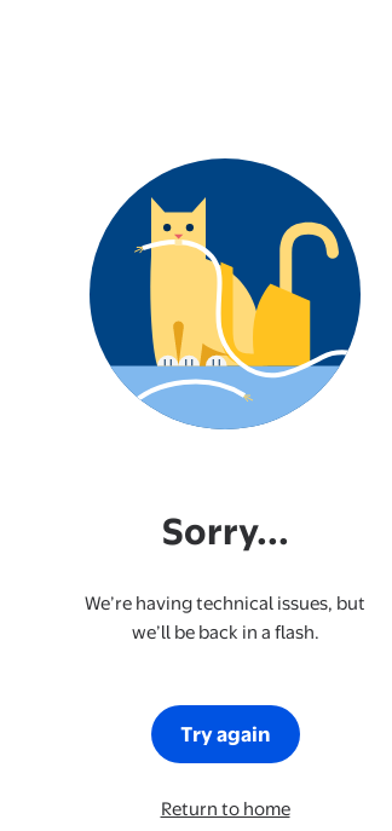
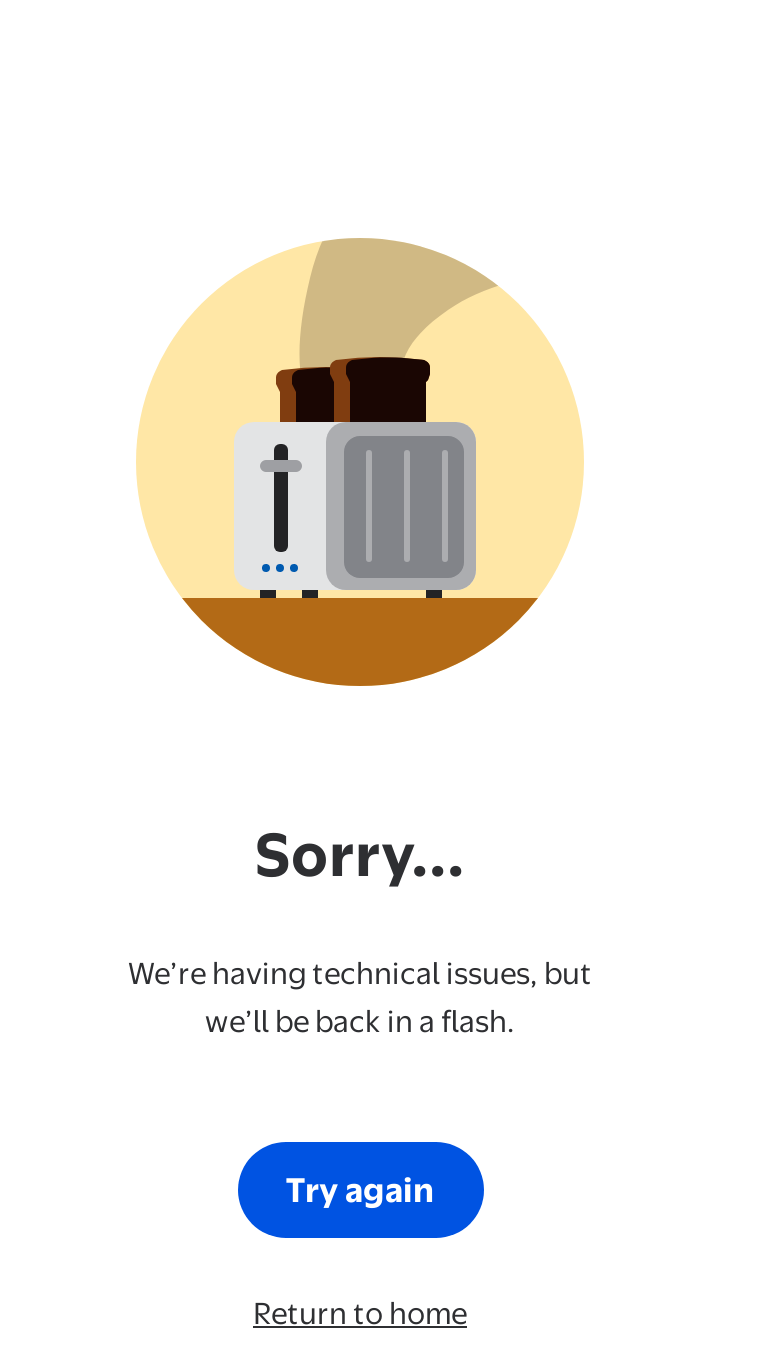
- [image]
+ [image]
